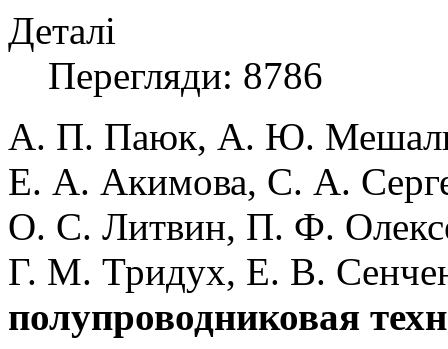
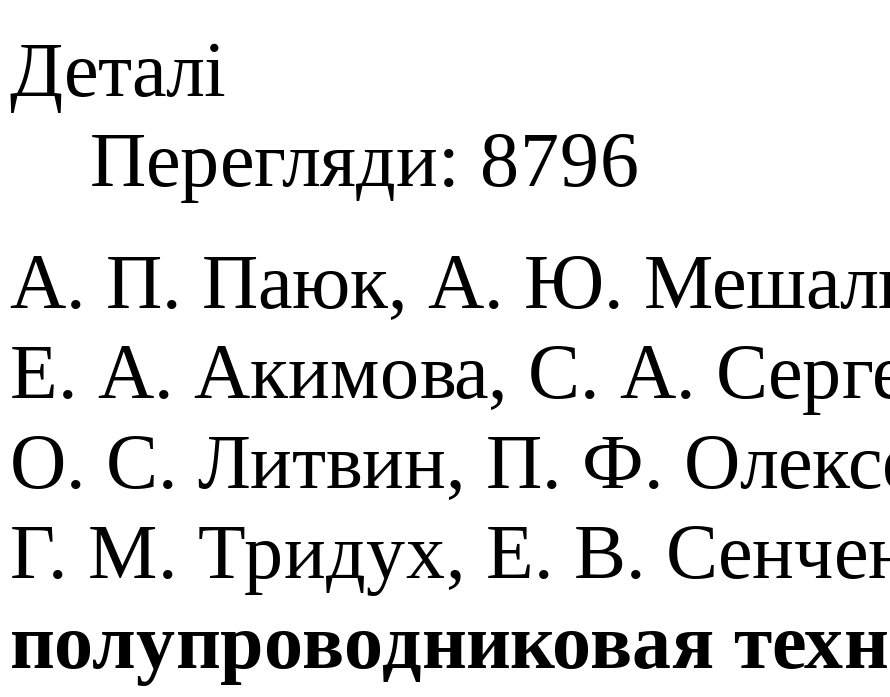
- Перегляди: 8786
+ Перегляди: 8796
